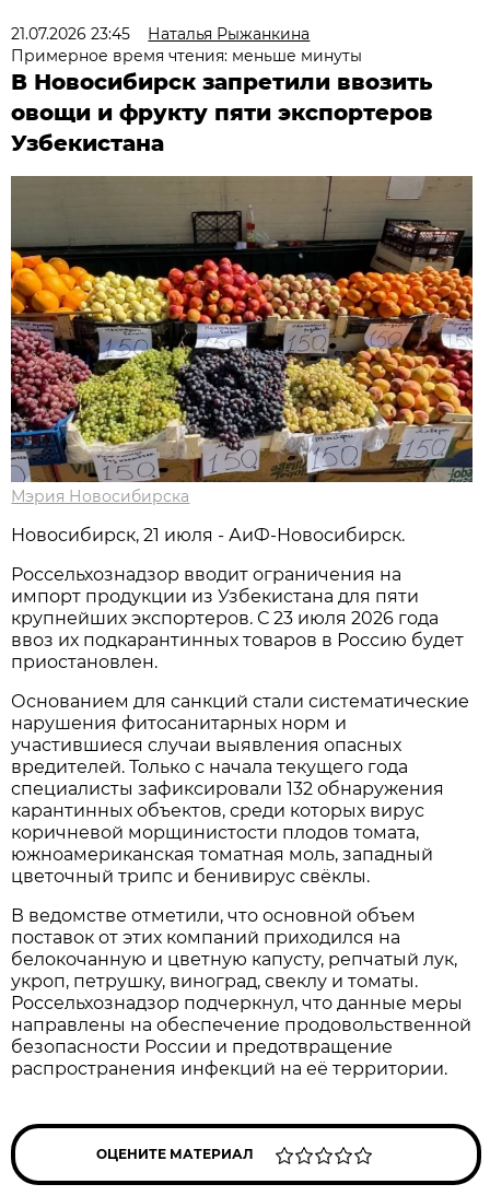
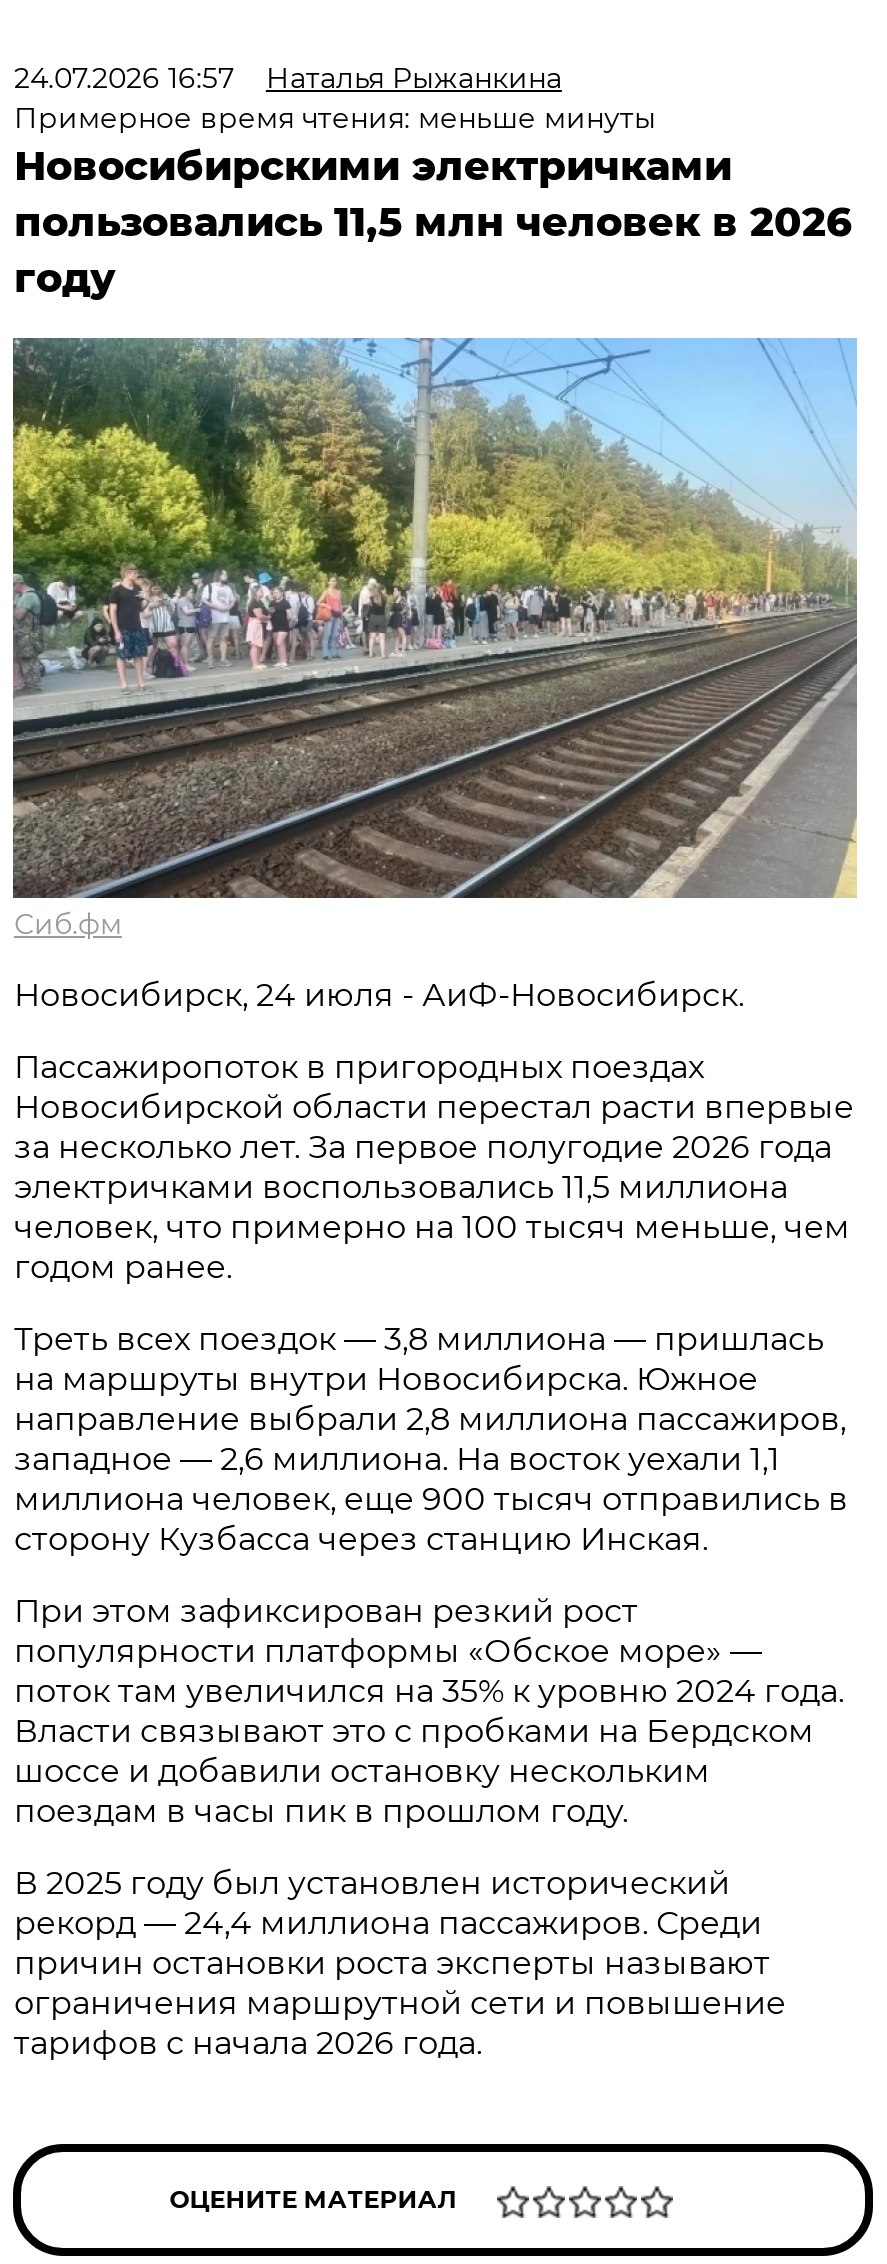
- 21.07.2026 23:45 Наталья Рыжанкина
+ 24.07.2026 16:57 Наталья Рыжанкина

- В Новосибирск запретили ввозить
- овощи и фрукту пяти экспортеров
- Узбекистана
+ Новосибирскими электричками
+ пользовались 11,5 млн человек в 2026
+ году

- [image]
- Мэрия Новосибирска
- Новосибирск, 21 июля - АиФ-Новосибирск.
- Россельхознадзор вводит ограничения на
- импорт продукции из Узбекистана для пяти
- крупнейших экспортеров. С 23 июля 2026 года
- ввоз их подкарантинных товаров в Россию будет
- приостановлен.
- Основанием для санкций стали систематические
- нарушения фитосанитарных норм и
- участившиеся случаи выявления опасных
- вредителей. Только с начала текущего года
- специалисты зафиксировали 132 обнаружения
- карантинных объектов, среди которых вирус
- коричневой морщинистости плодов томата,
- южноамериканская томатная моль, западный
- цветочный трипс и бенивирус свёклы.
- В ведомстве отметили, что основной объем
- поставок от этих компаний приходился на
- белокочанную и цветную капусту, репчатый лук,
- укроп, петрушку, виноград, свеклу и томаты.
- Россельхознадзор подчеркнул, что данные меры
- направлены на обеспечение продовольственной
- безопасности России и предотвращение
- распространения инфекций на её территории.
+ [image]
+ Сиб.фм
+ Новосибирск, 24 июля - АиФ-Новосибирск.
+ Пассажиропоток в пригородных поездах
+ Новосибирской области перестал расти впервые
+ за несколько лет. За первое полугодие 2026 года
+ электричками воспользовались 11,5 миллиона
+ человек, что примерно на 100 тысяч меньше, чем
+ годом ранее.
+ Треть всех поездок — 3,8 миллиона — пришлась
+ на маршруты внутри Новосибирска. Южное
+ направление выбрали 2,8 миллиона пассажиров,
+ западное — 2,6 миллиона. На восток уехали 1,1
+ миллиона человек, еще 900 тысяч отправились в
+ сторону Кузбасса через станцию Инская.
+ При этом зафиксирован резкий рост
+ популярности платформы «Обское море» —
+ поток там увеличился на 35% к уровню 2024 года.
+ Власти связывают это с пробками на Бердском
+ шоссе и добавили остановку нескольким
+ поездам в часы пик в прошлом году.
+ В 2025 году был установлен исторический
+ рекорд — 24,4 миллиона пассажиров. Среди
+ причин остановки роста эксперты называют
+ ограничения маршрутной сети и повышение
+ тарифов с начала 2026 года.
